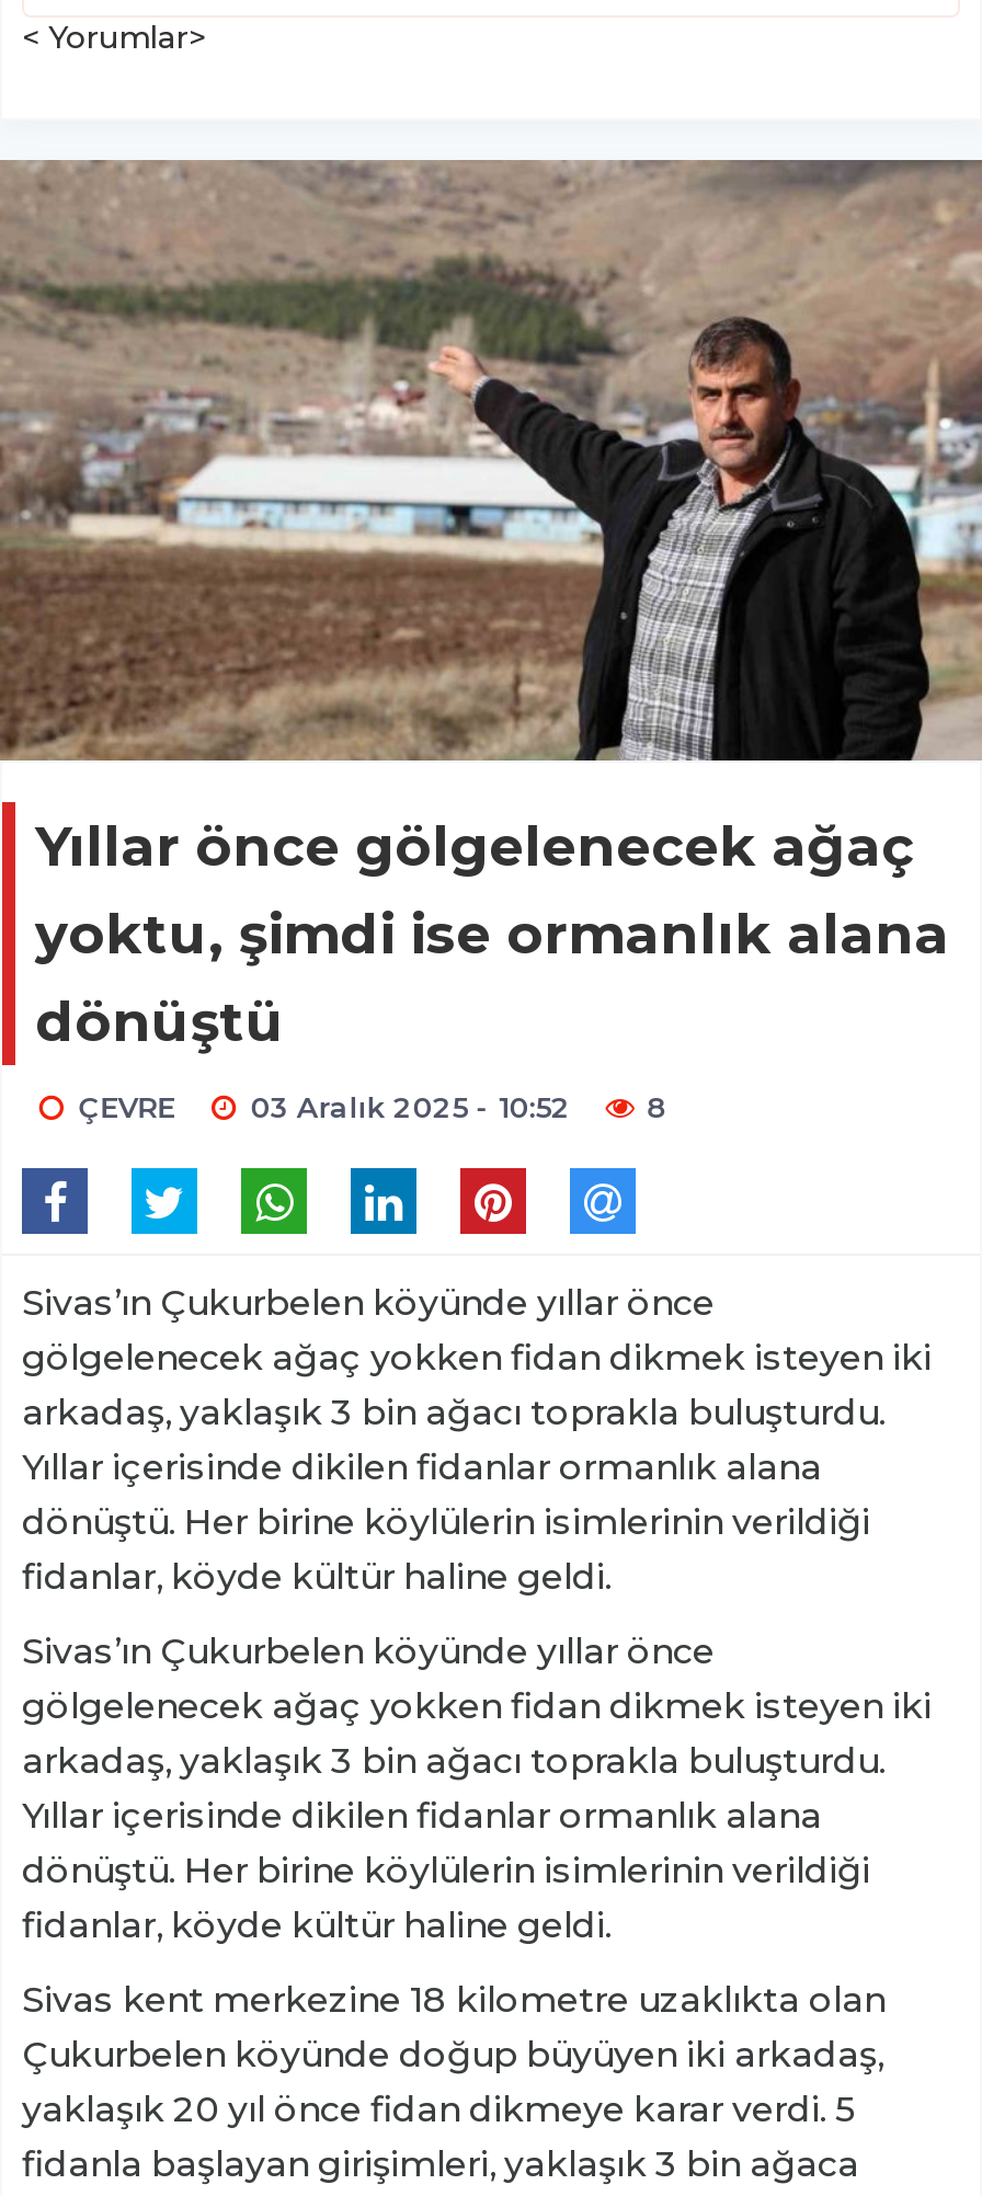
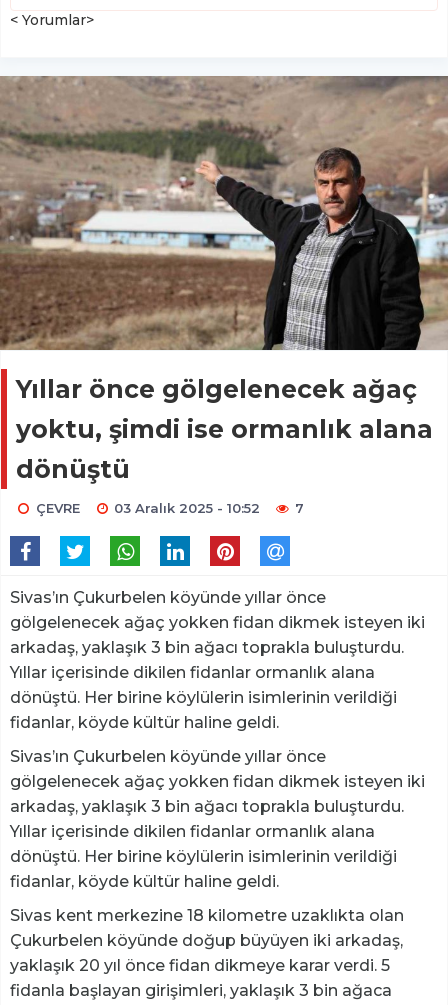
- 8
+ 7
